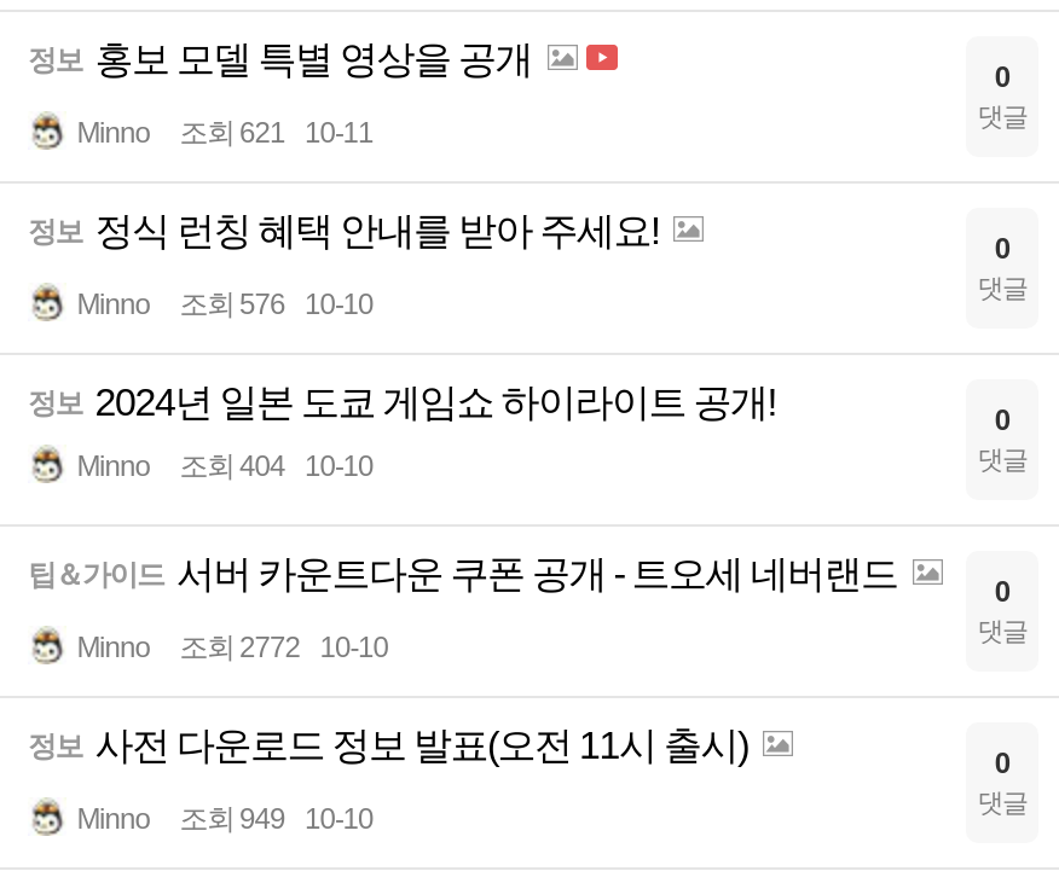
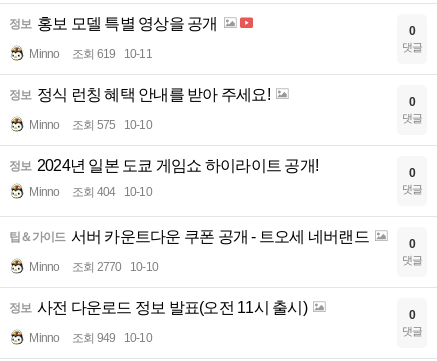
- Minno 조회 621 10-11
+ Minno 조회 619 10-11

- Minno 조회 576 10-10
+ Minno 조회 575 10-10

- Minno 조회 2772 10-10
+ Minno 조회 2770 10-10
